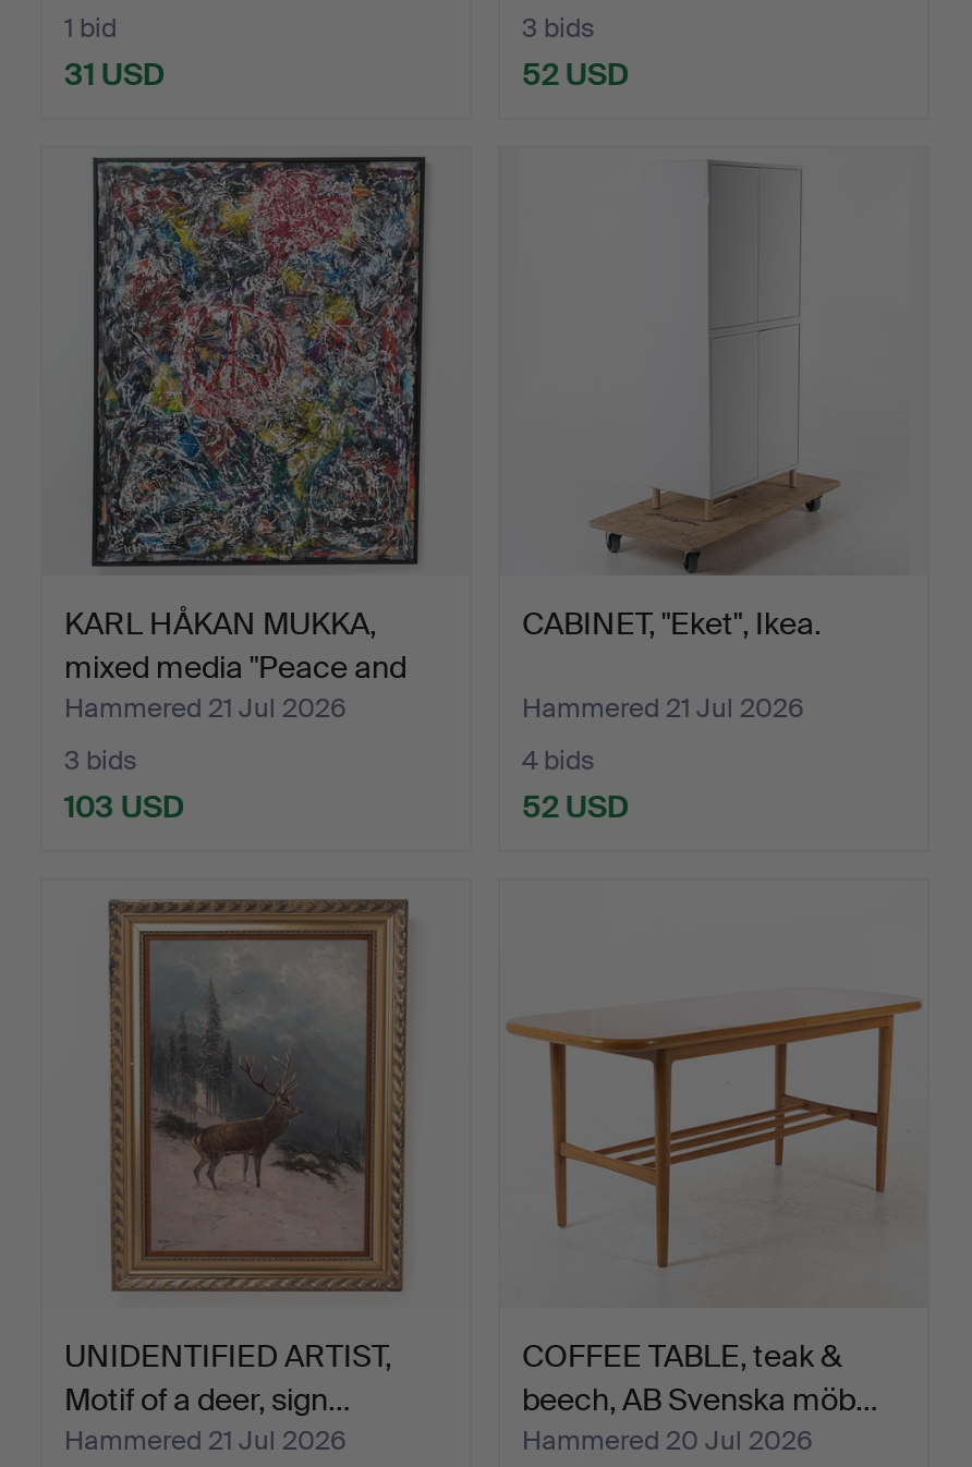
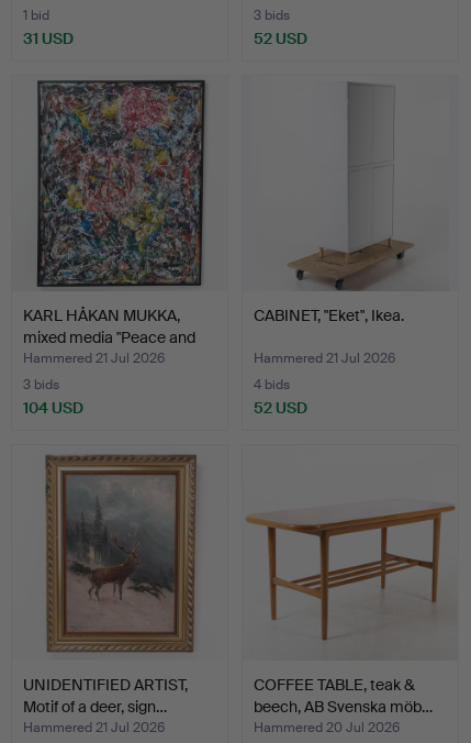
- 103 USD
+ 104 USD
